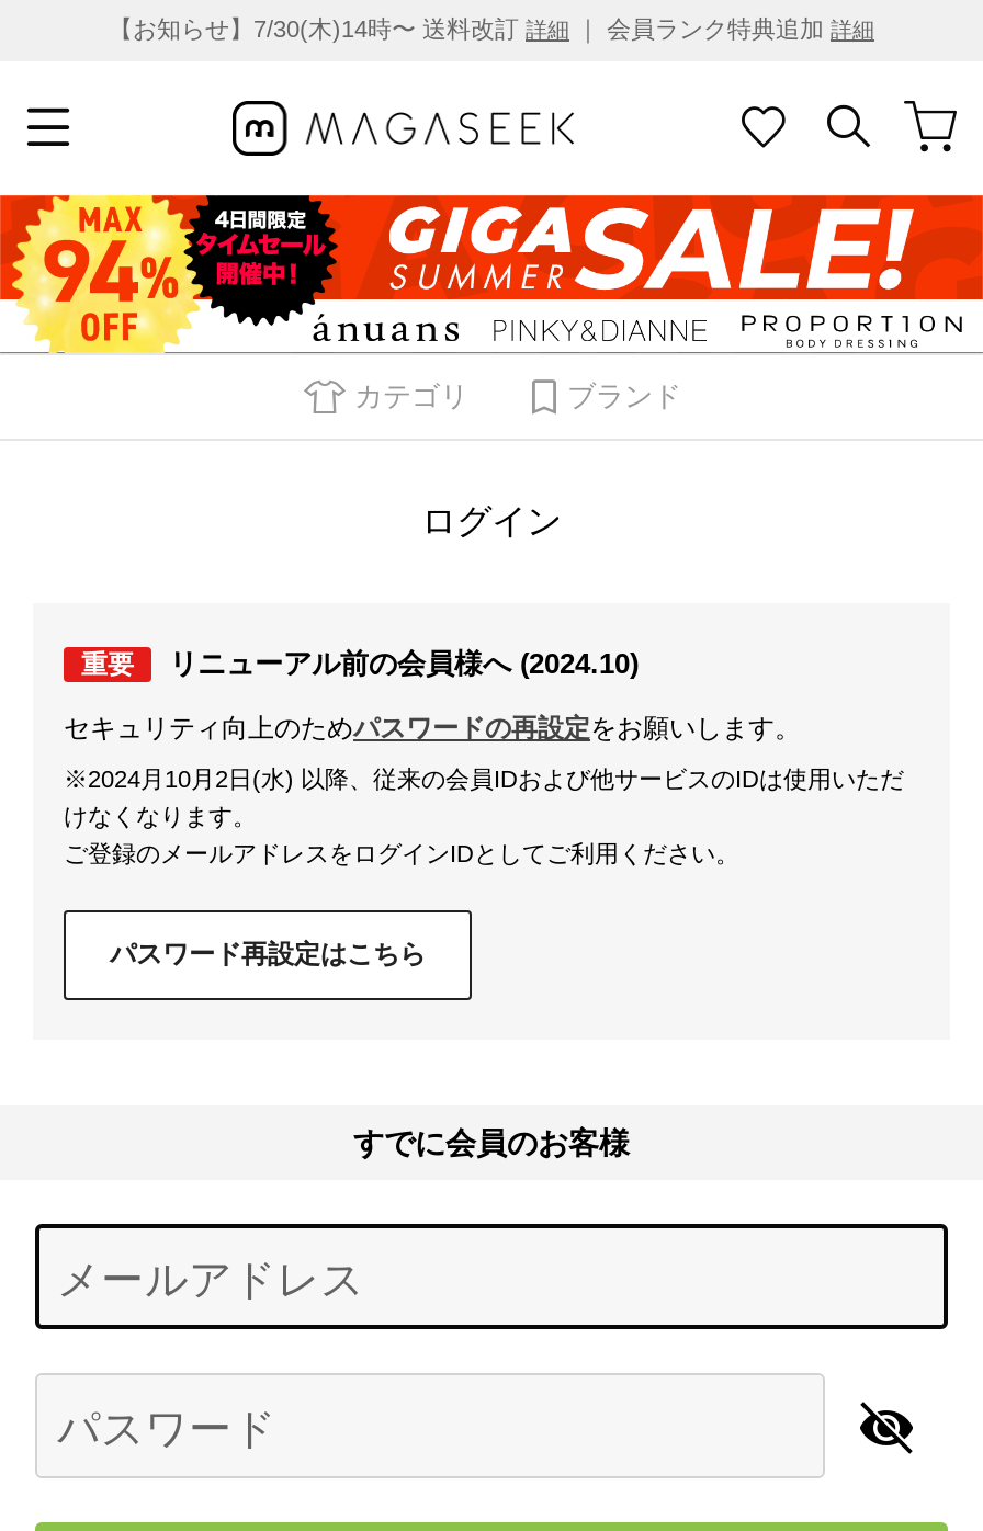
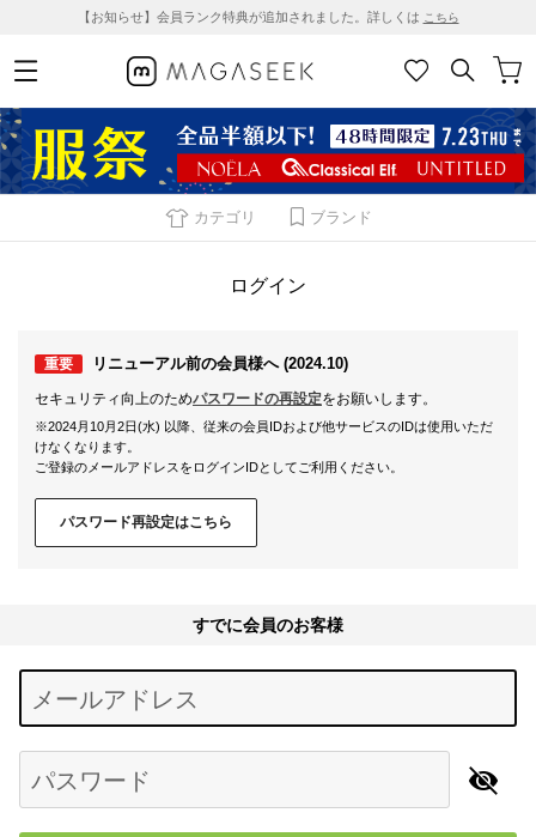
- 【お知らせ】7/30(木)14時〜 送料改訂詳細｜ 会員ランク特典追加詳細
+ 【お知らせ】会員ランク特典が追加されました。詳しくはこちら

- [image]
+ [image]
